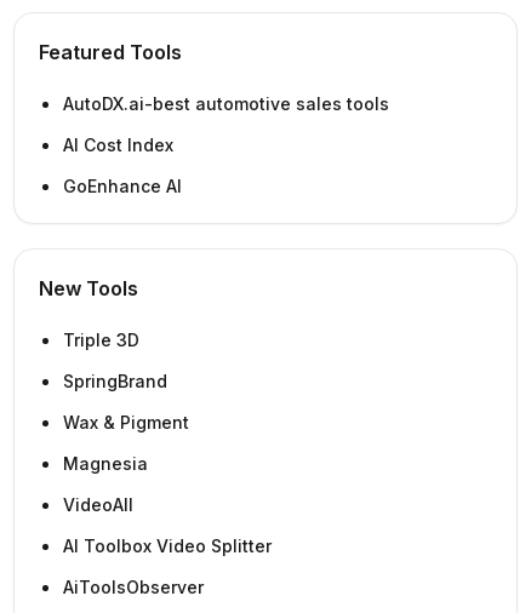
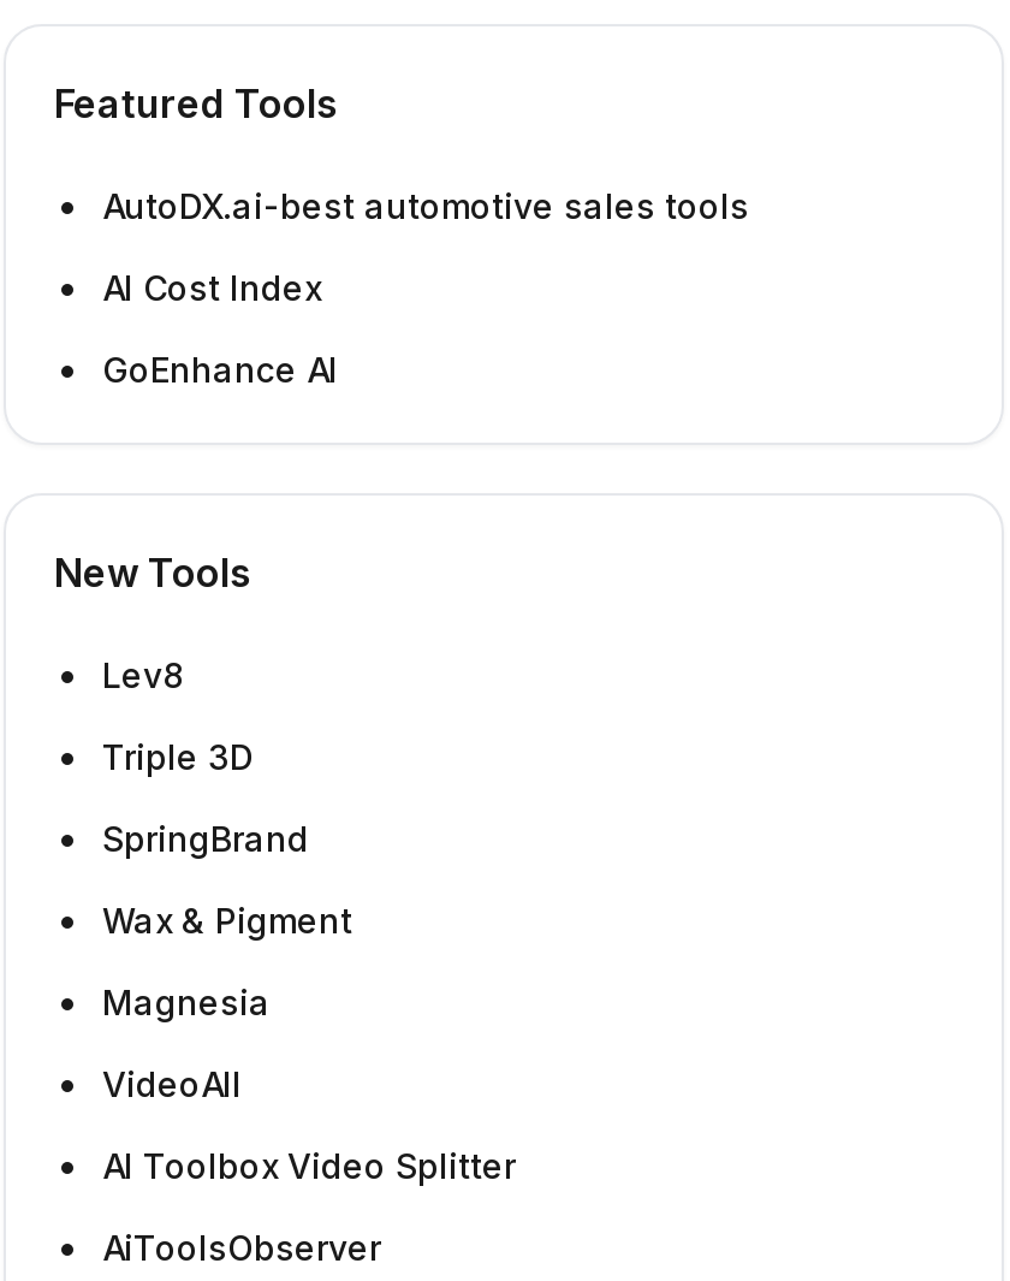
+ Lev8
